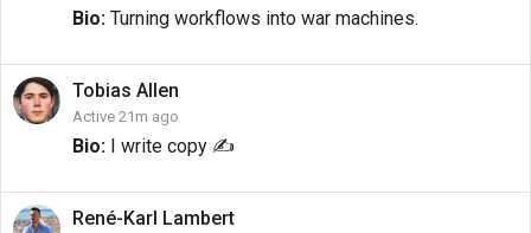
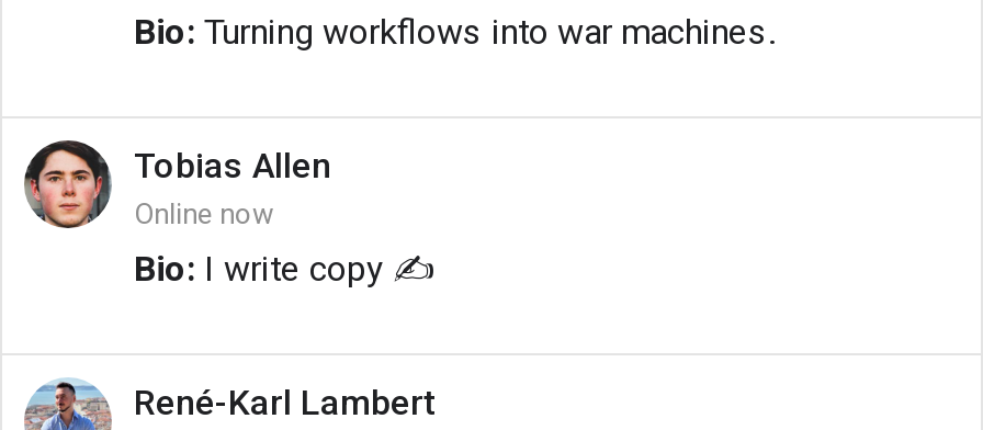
- Active 21m ago
+ Online now
